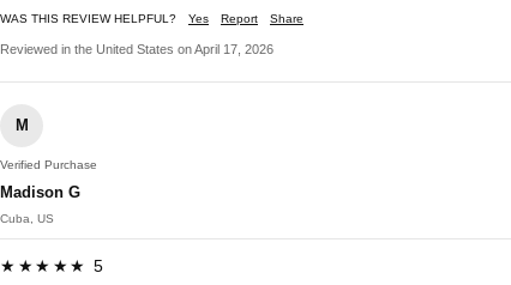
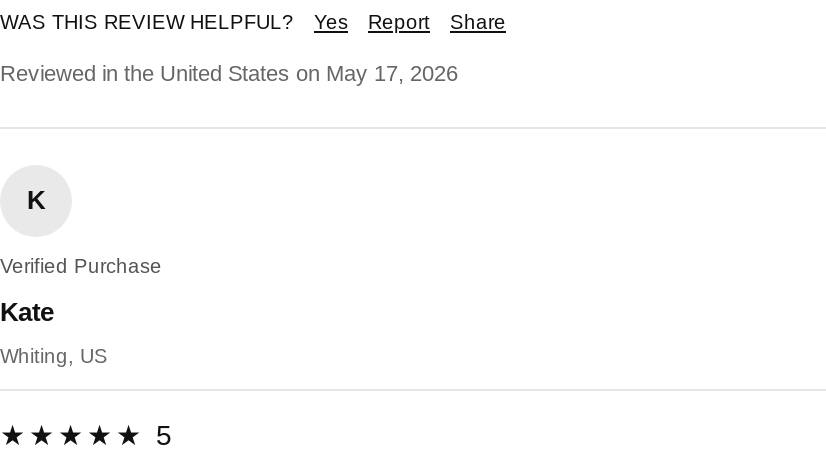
- Reviewed in the United States on April 17, 2026
+ Reviewed in the United States on May 17, 2026

- M
+ K

- Madison G
+ Kate

- Cuba, US
+ Whiting, US
